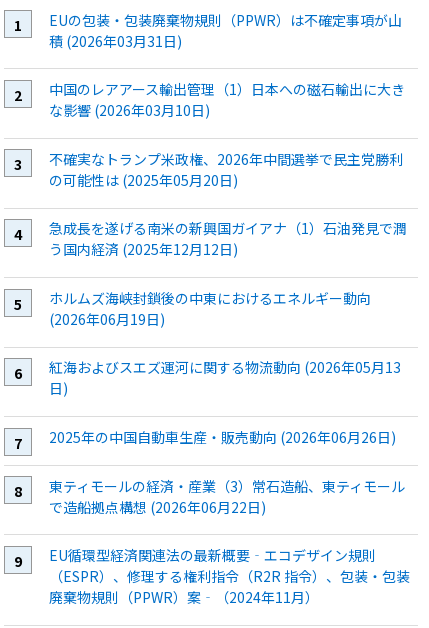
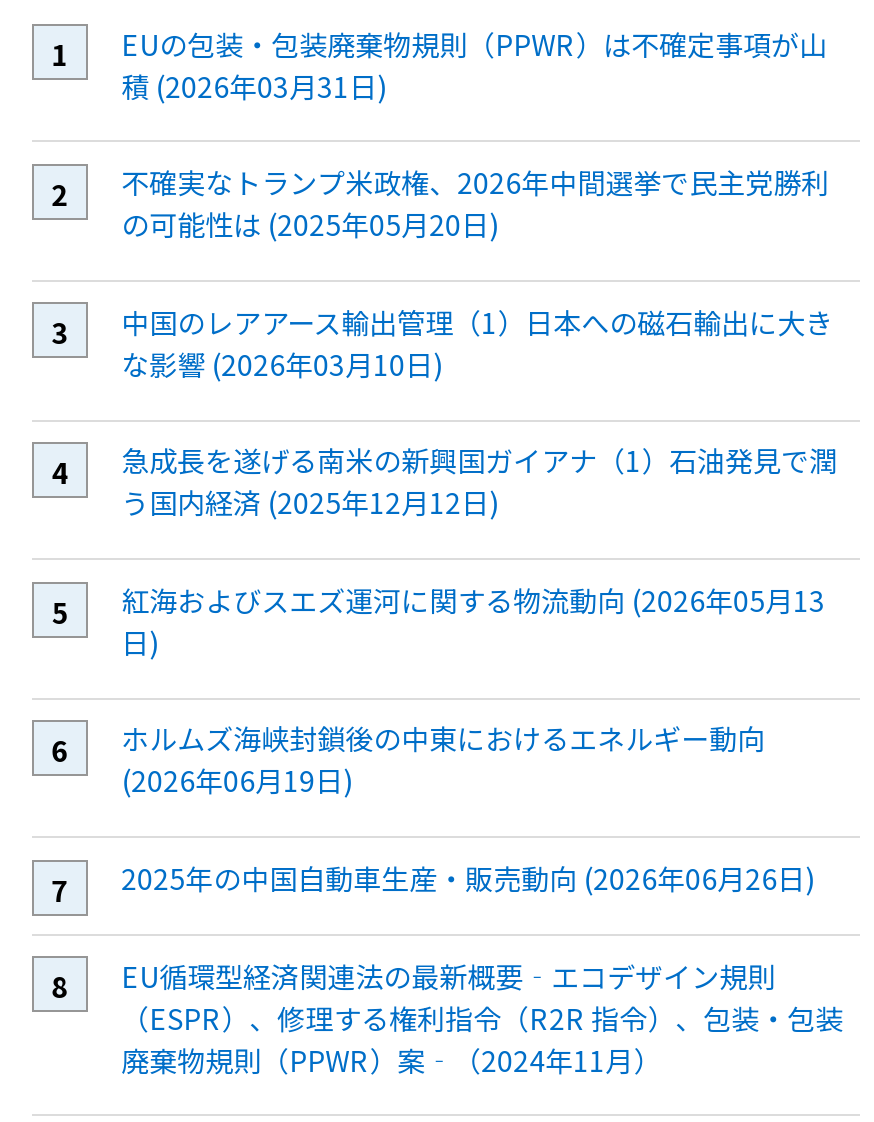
moved down: 中国のレアアース輸出管理（1）日本への磁石輸出に大き | な影響 (2026年03月10日)

moved up: 不確実なトランプ米政権、2026年中間選挙で民主党勝利 | の可能性は (2025年05月20日)

moved down: ホルムズ海峡封鎖後の中東におけるエネルギー動向 | (2026年06月19日)

moved up: 紅海およびスエズ運河に関する物流動向 (2026年05月13 | 日)

- 東ティモールの経済・産業（3）常石造船、東ティモール
- で造船拠点構想 (2026年06月22日)
